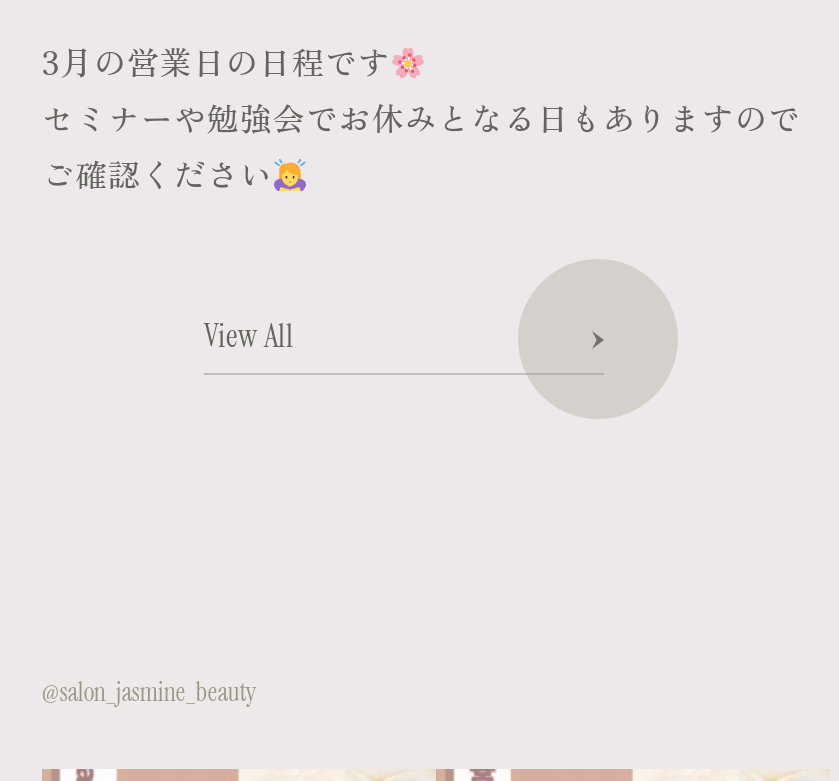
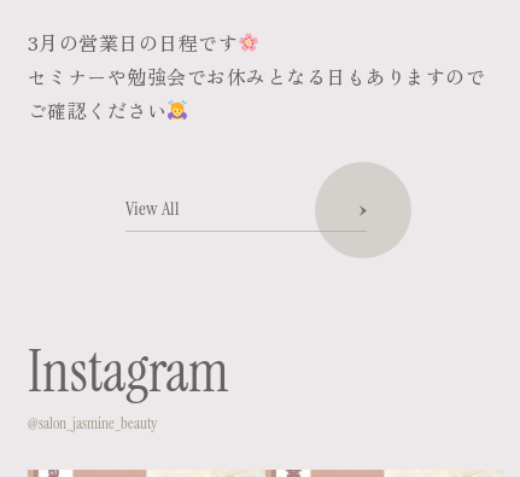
+ Instagram
